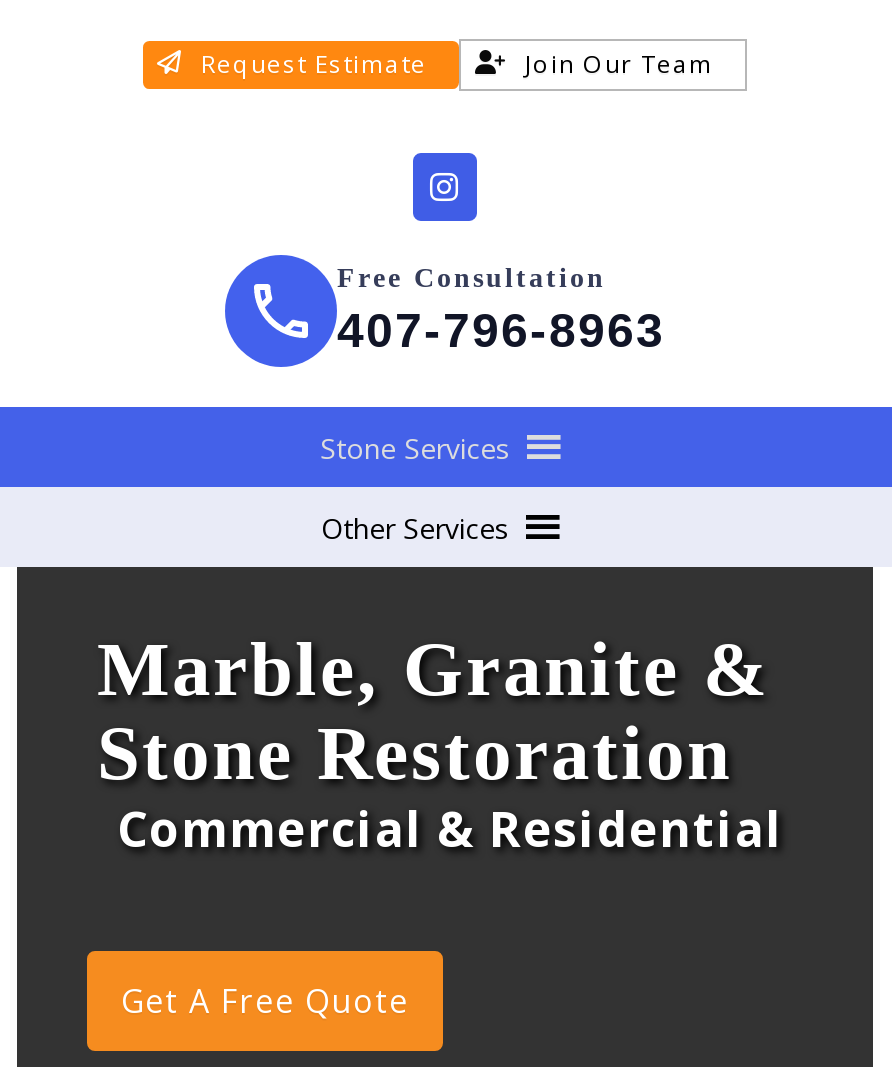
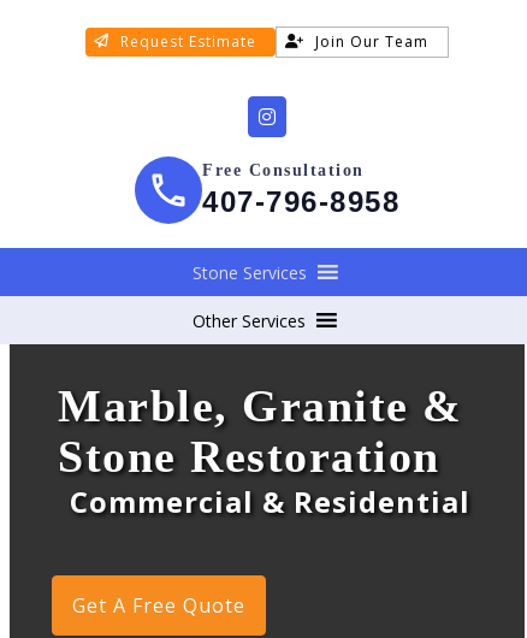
- 407-796-8963
+ 407-796-8958
